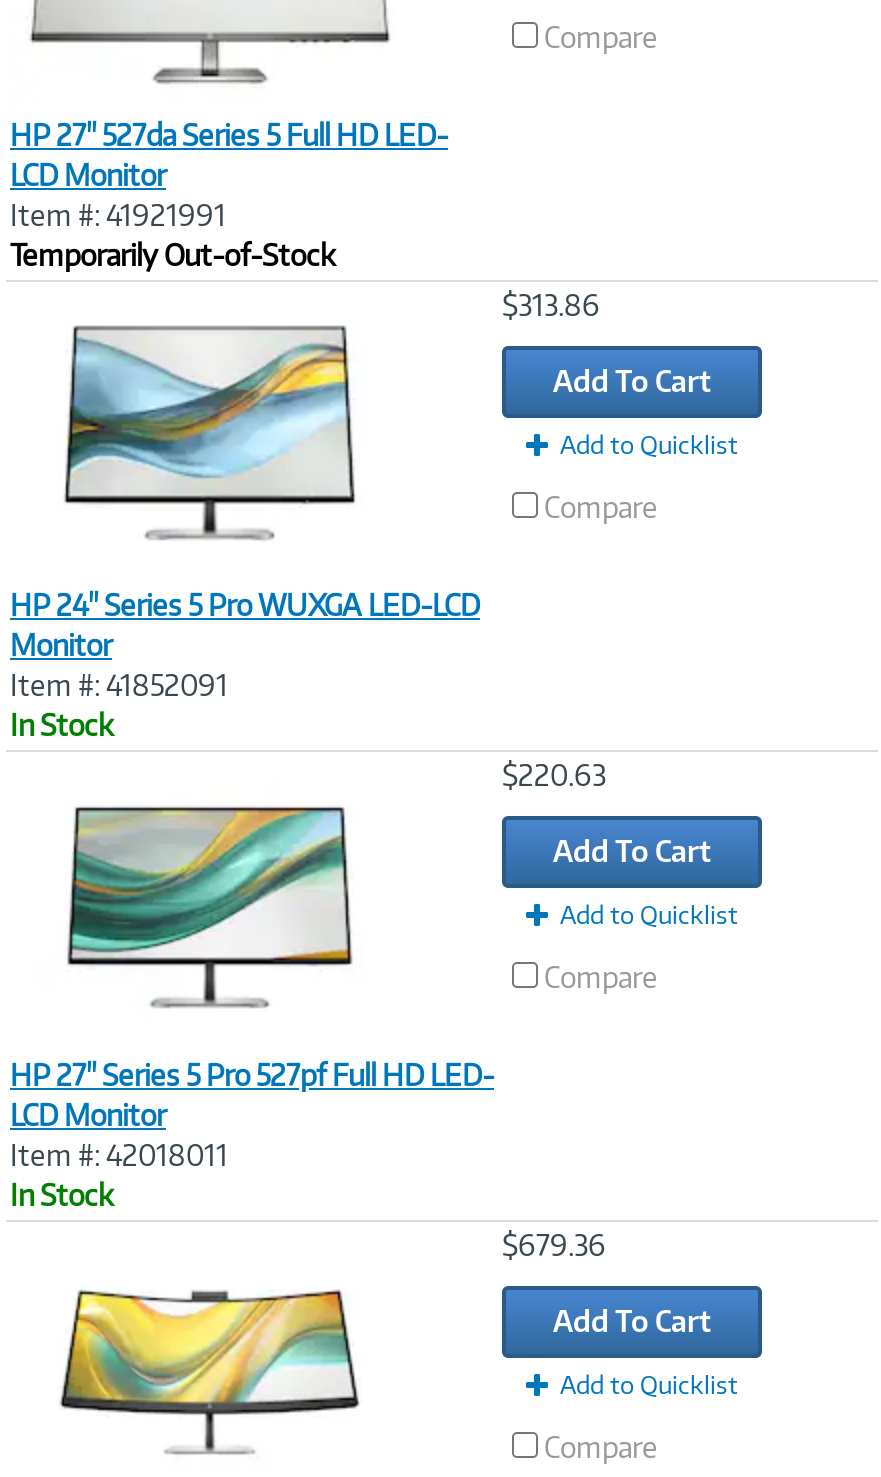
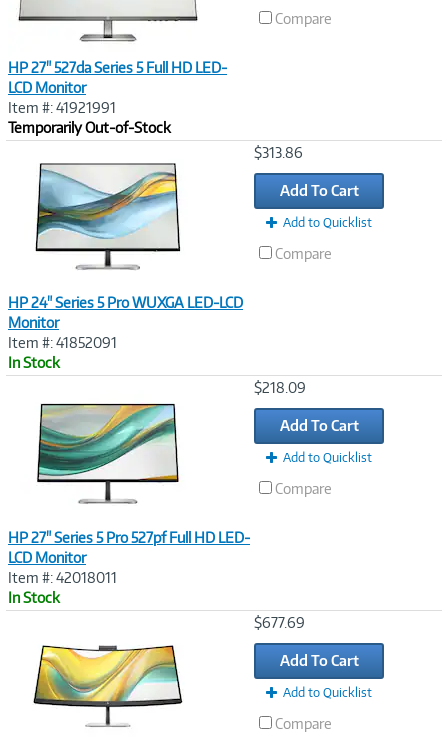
- $220.63
+ $218.09

- $679.36
+ $677.69
